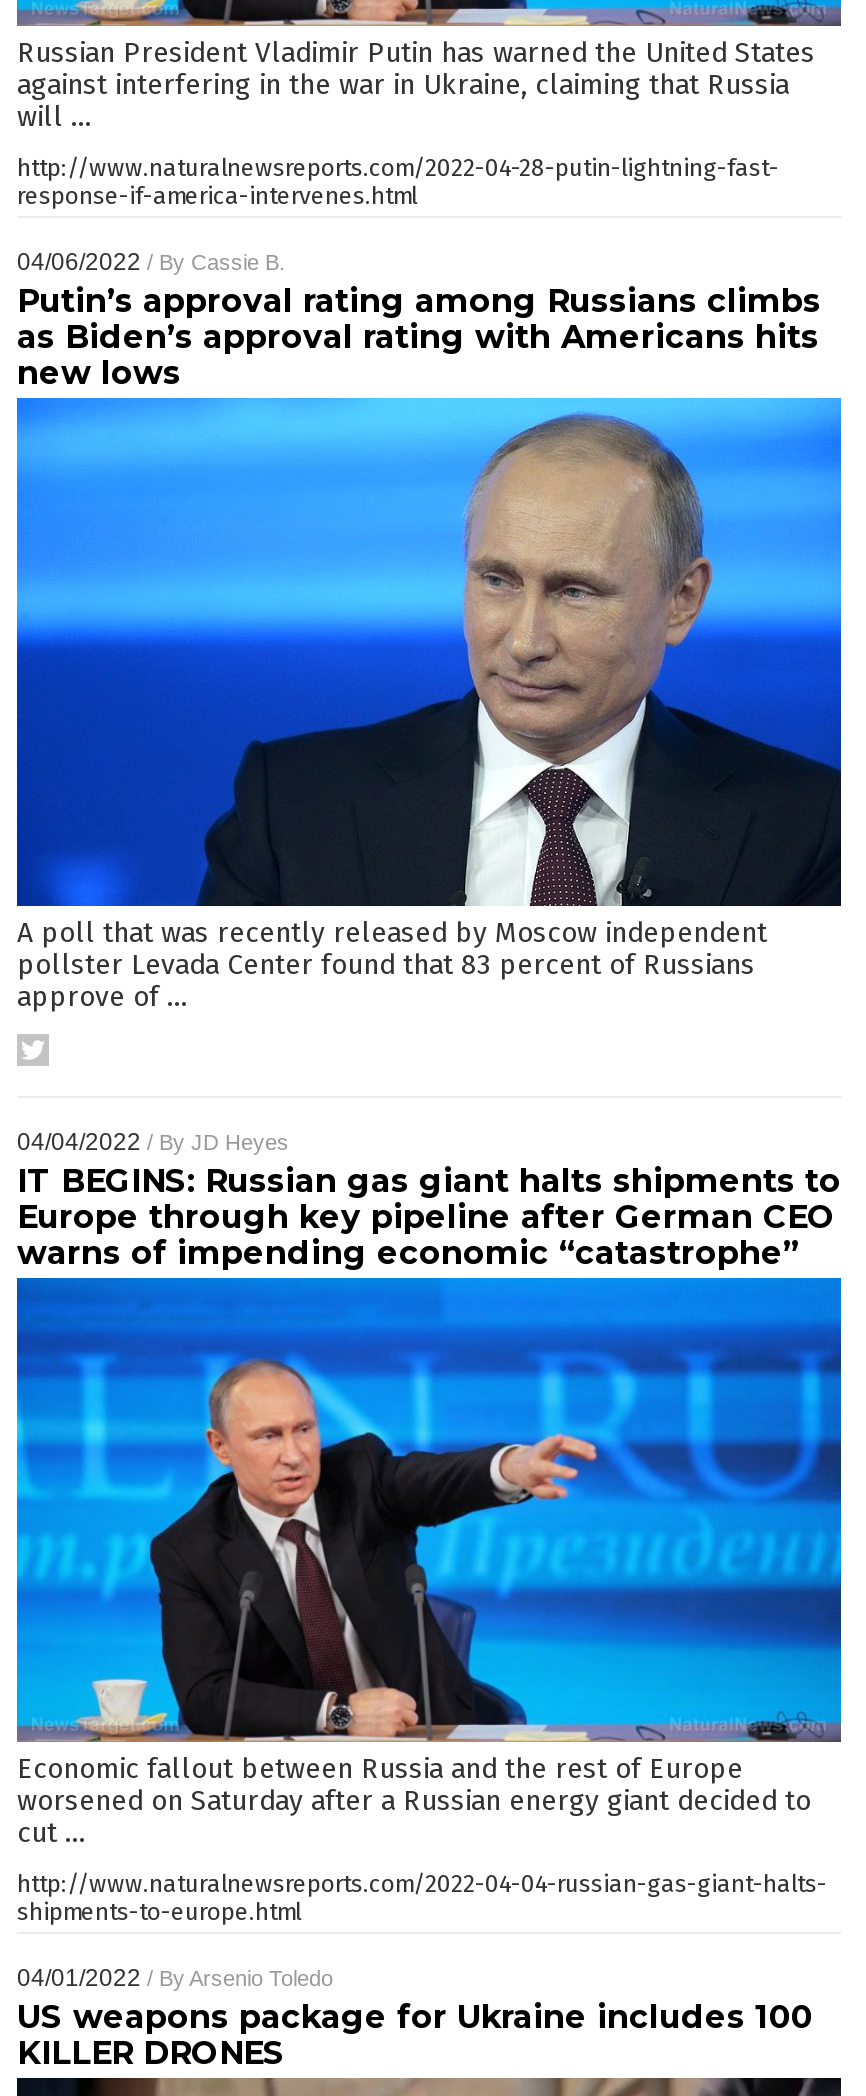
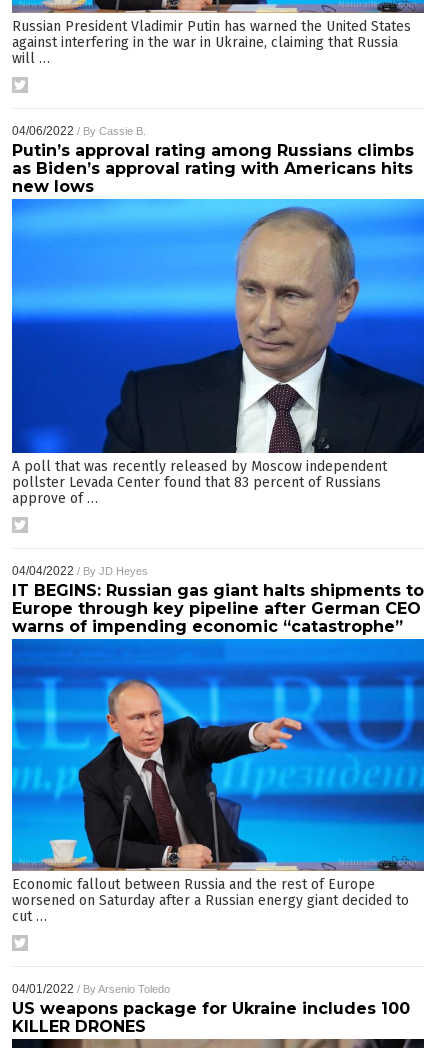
- http://www.naturalnewsreports.com/2022-04-28-putin-lightning-fast-
- response-if-america-intervenes.html

- http://www.naturalnewsreports.com/2022-04-04-russian-gas-giant-halts-
- shipments-to-europe.html
